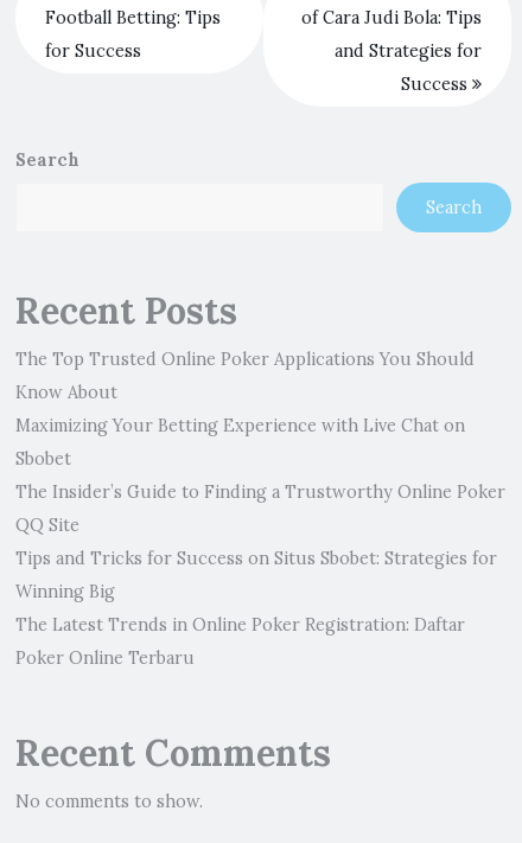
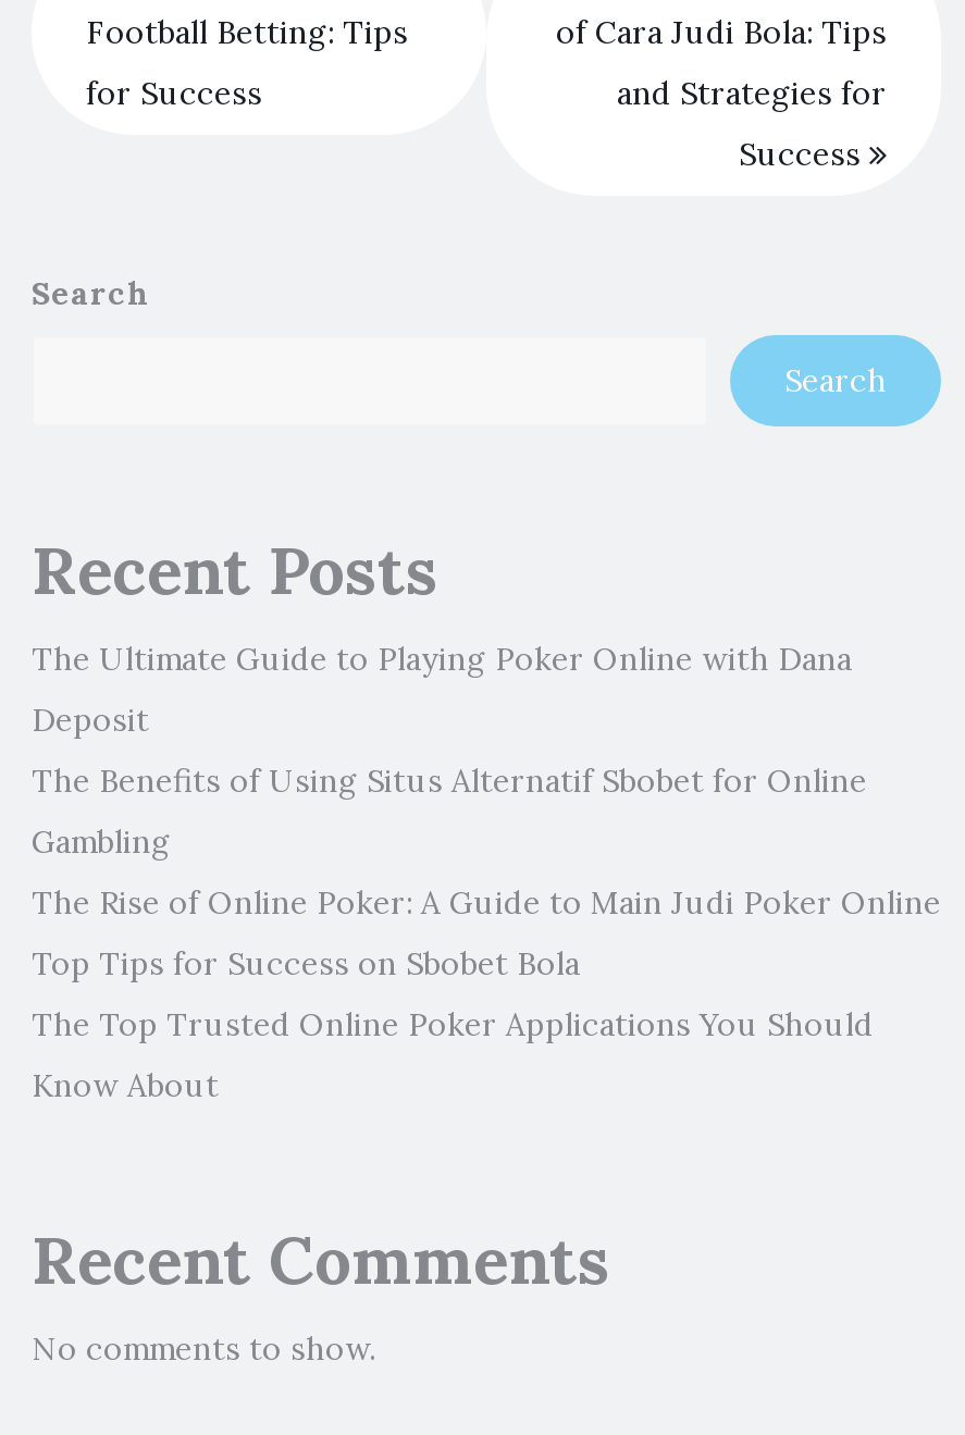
+ The Ultimate Guide to Playing Poker Online with Dana
+ Deposit
+ The Benefits of Using Situs Alternatif Sbobet for Online
+ Gambling
+ The Rise of Online Poker: A Guide to Main Judi Poker Online
+ Top Tips for Success on Sbobet Bola

moved down: The Top Trusted Online Poker Applications You Should | Know About

- Maximizing Your Betting Experience with Live Chat on
- Sbobet
- The Insider’s Guide to Finding a Trustworthy Online Poker
- QQ Site
- Tips and Tricks for Success on Situs Sbobet: Strategies for
- Winning Big
- The Latest Trends in Online Poker Registration: Daftar
- Poker Online Terbaru
